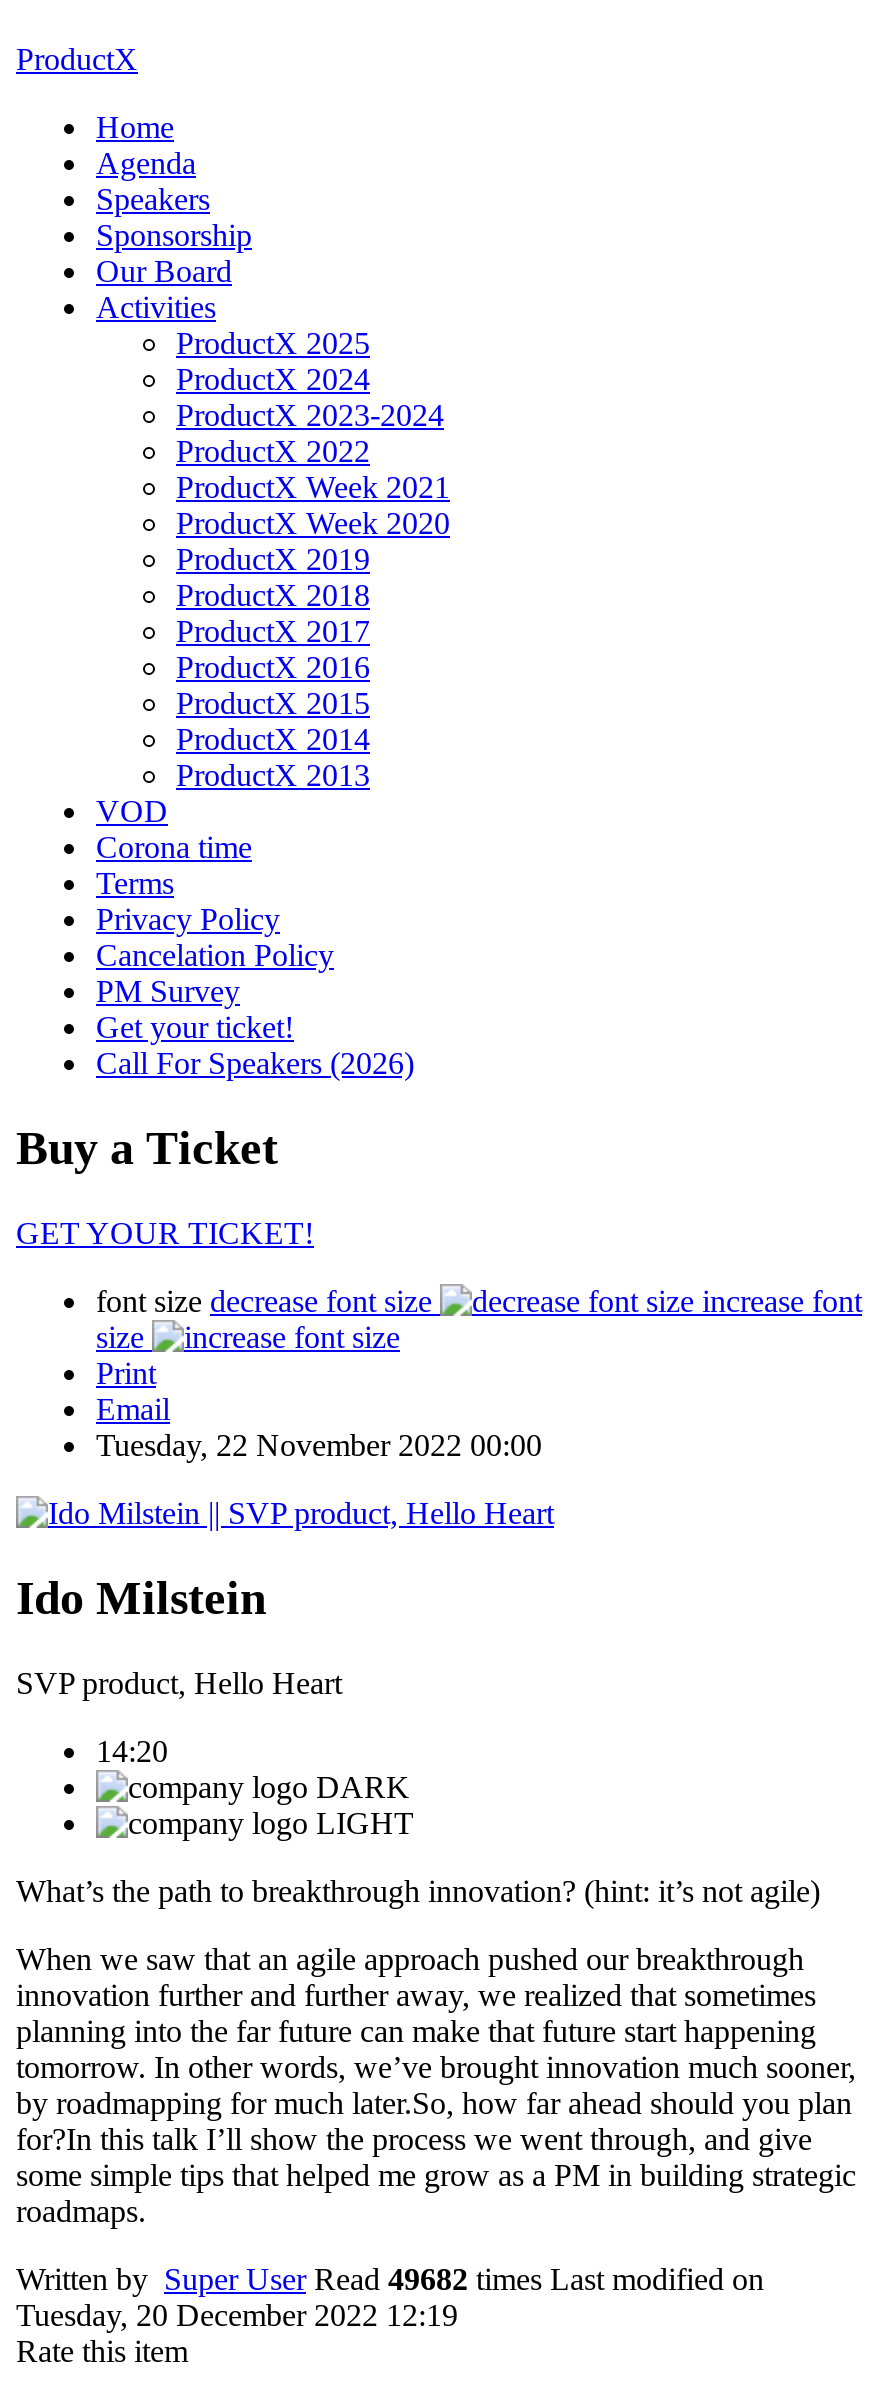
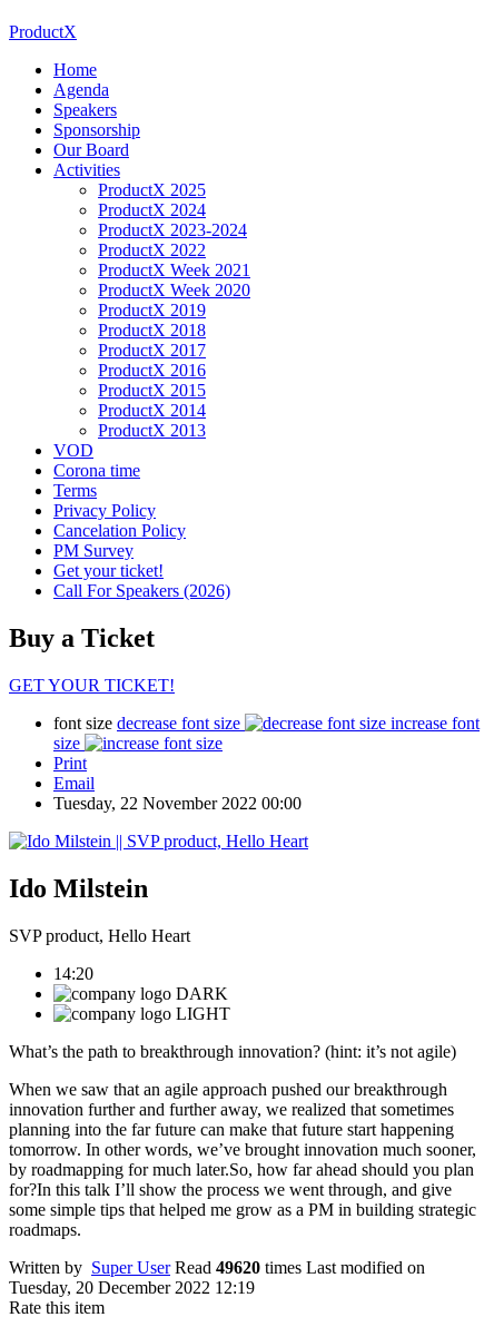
- Written by Super User Read 49682 times Last modified on
+ Written by Super User Read 49620 times Last modified on
